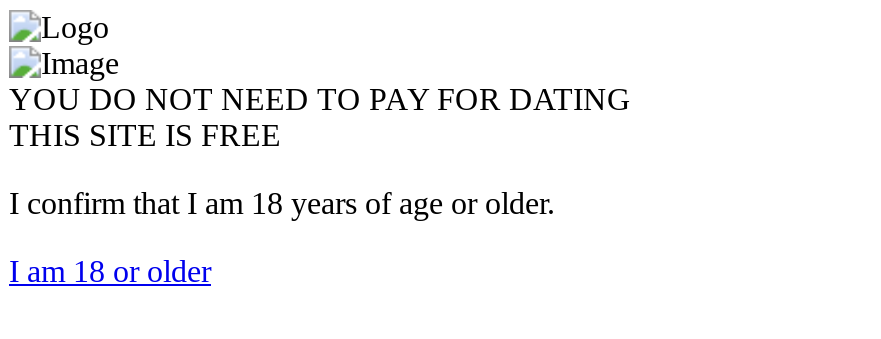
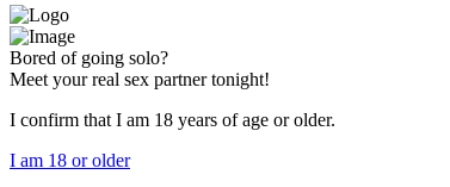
- YOU DO NOT NEED TO PAY FOR DATING
- THIS SITE IS FREE
+ Bored of going solo?
+ Meet your real sex partner tonight!
